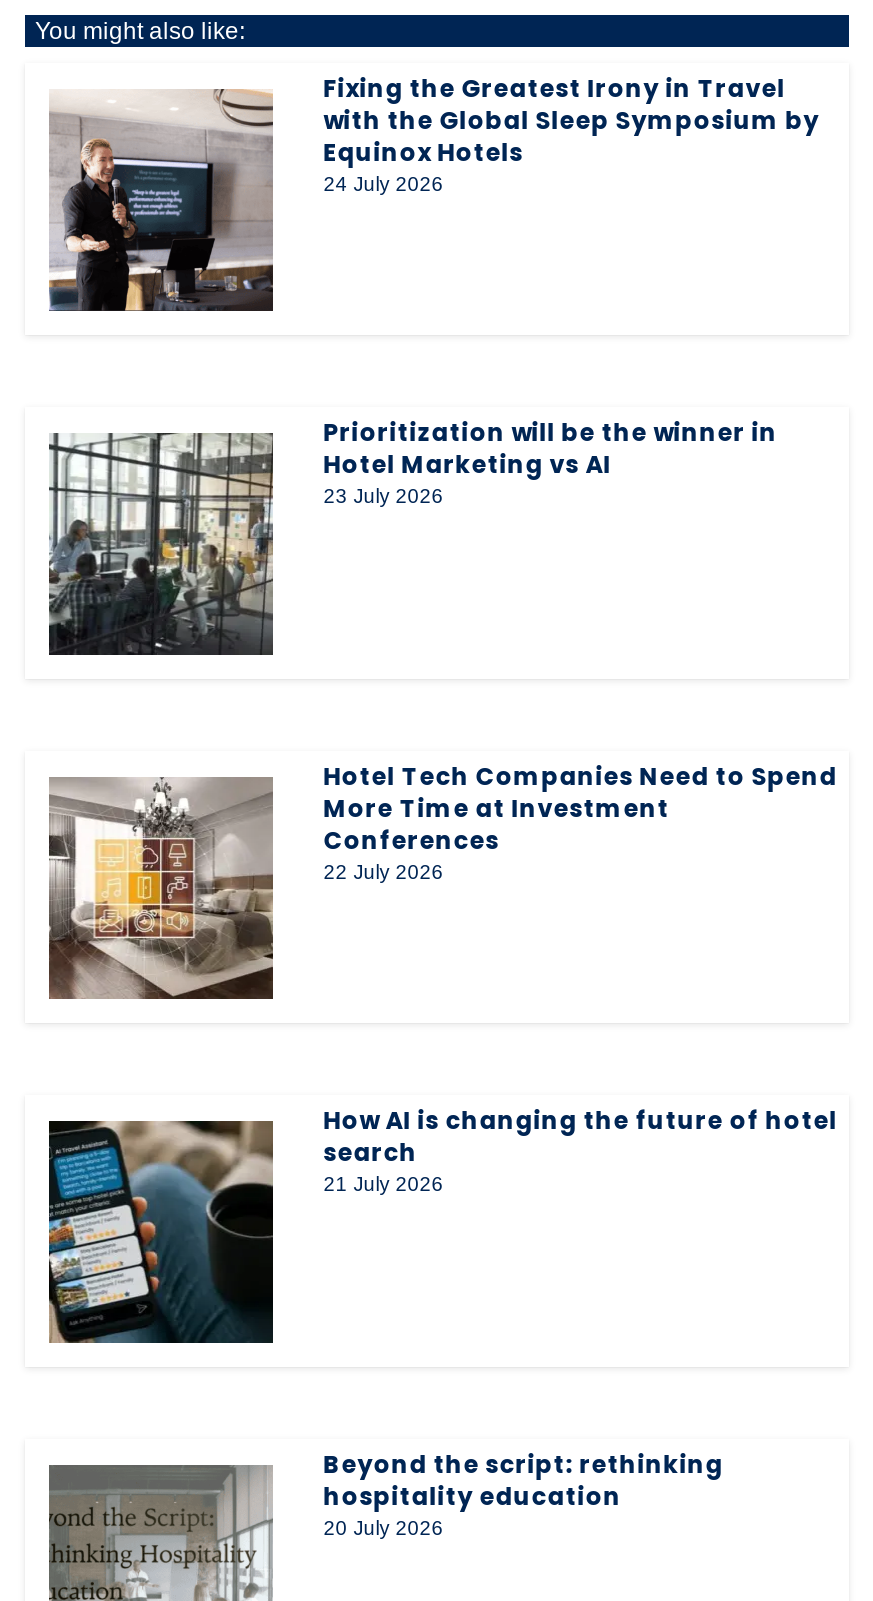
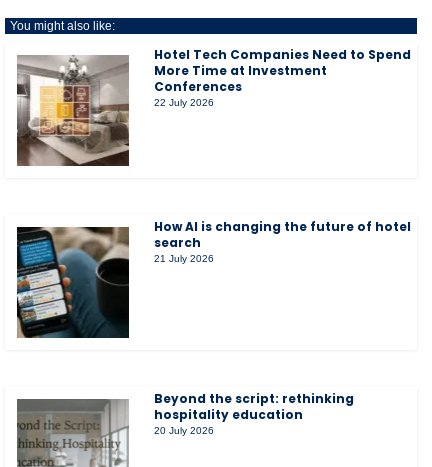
- [image]
- Fixing the Greatest Irony in Travel
- with the Global Sleep Symposium by
- Equinox Hotels
- 24 July 2026

- [image]
- Prioritization will be the winner in
- Hotel Marketing vs AI
- 23 July 2026
